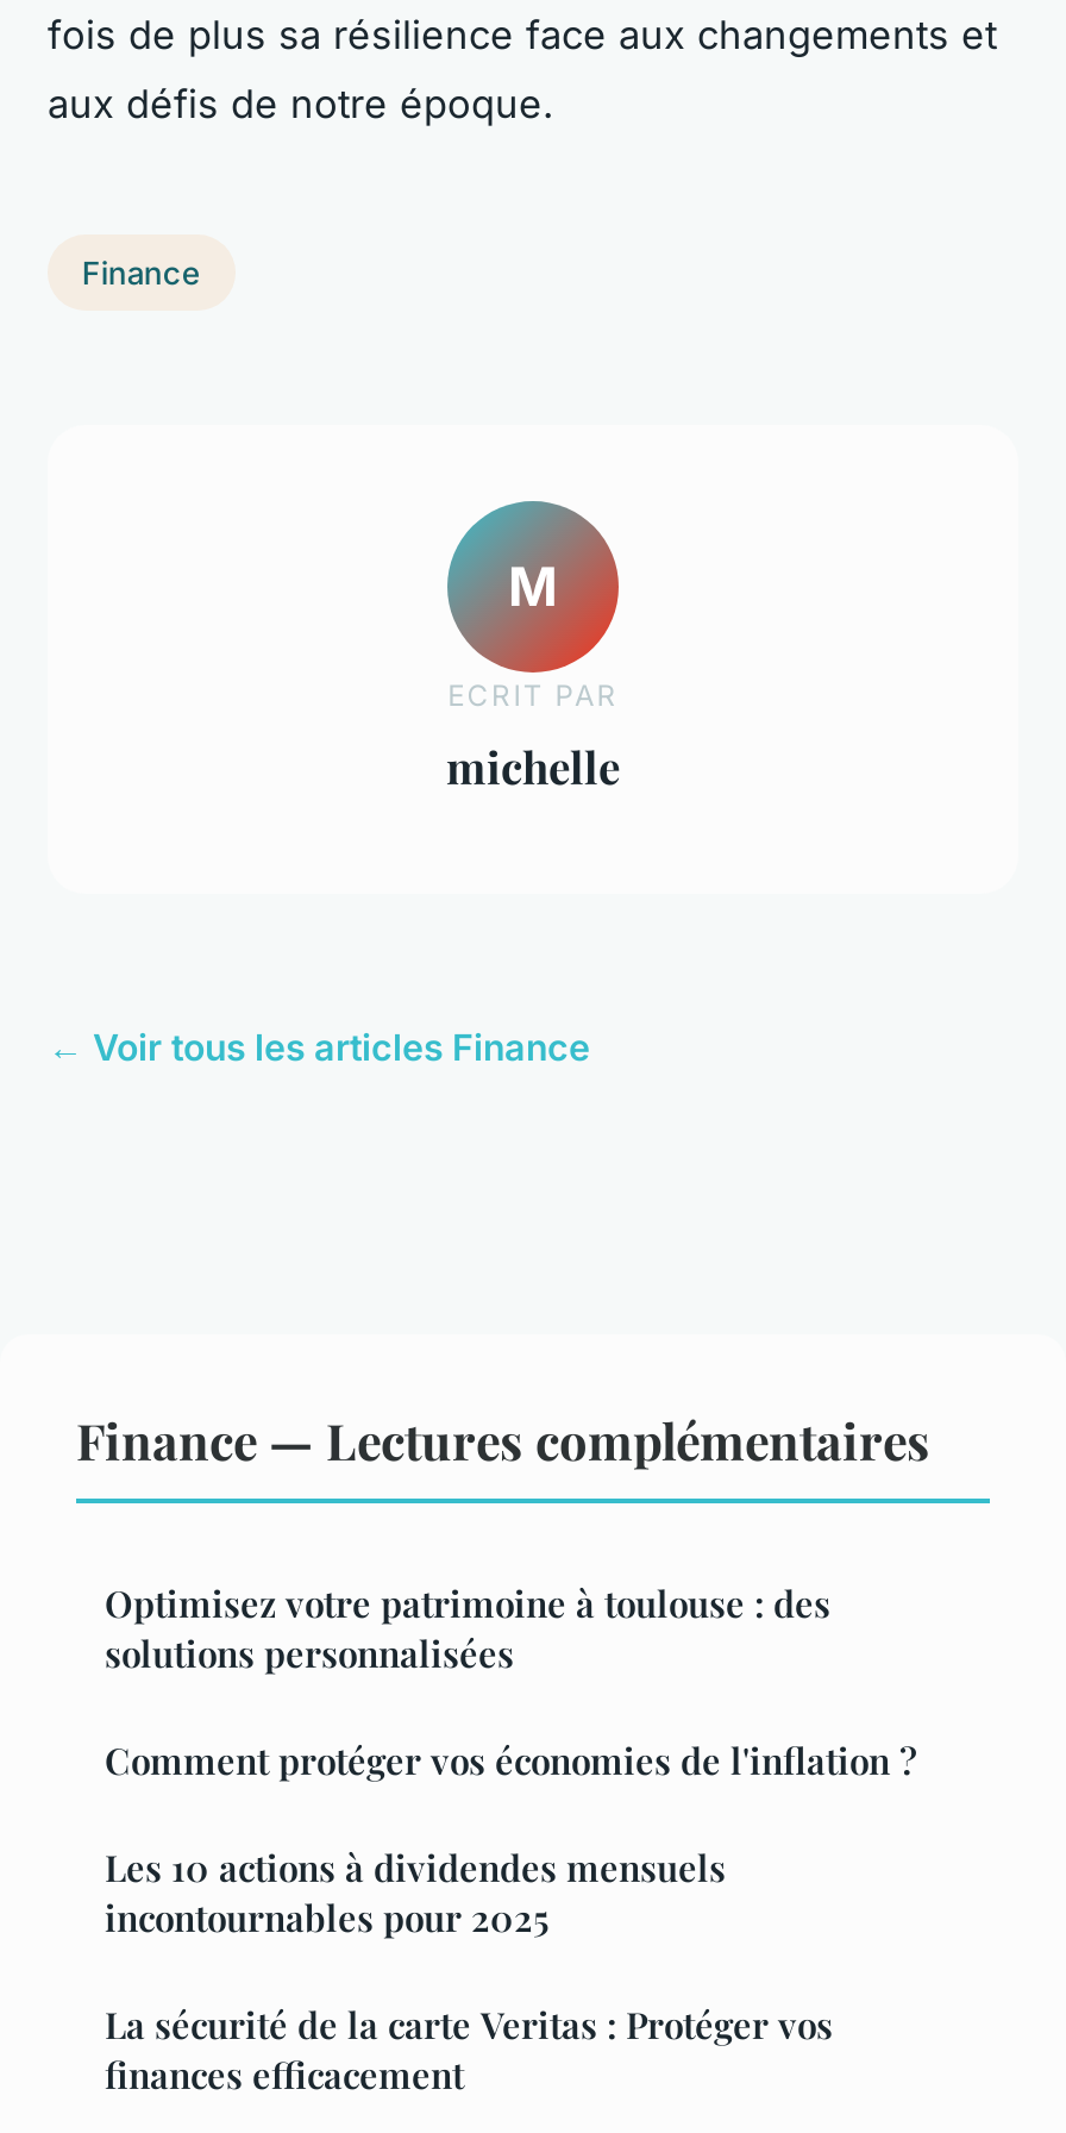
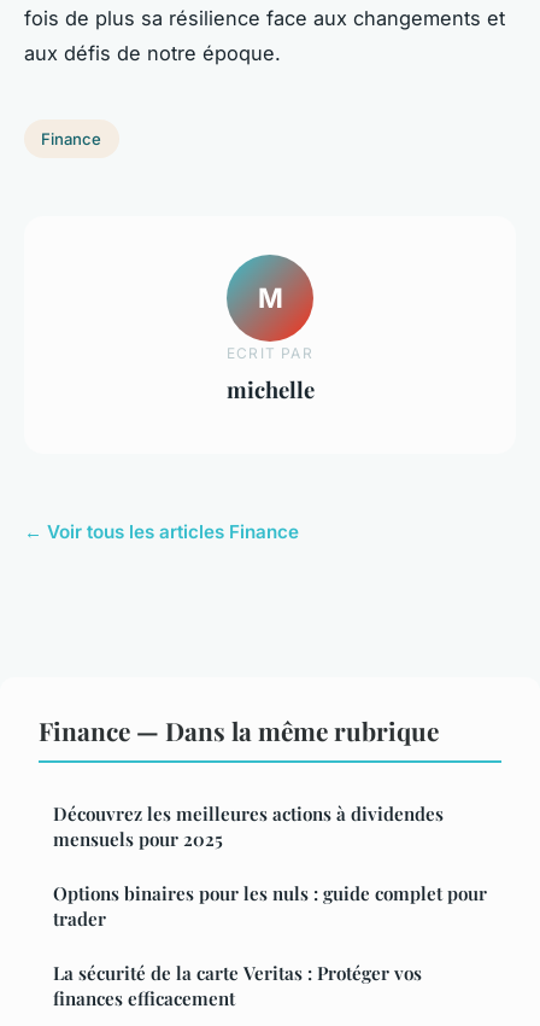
- Finance — Lectures complémentaires
- Optimisez votre patrimoine à toulouse : des
- solutions personnalisées
- Comment protéger vos économies de l'inflation ?
- Les 10 actions à dividendes mensuels
- incontournables pour 2025
+ Finance — Dans la même rubrique
+ Découvrez les meilleures actions à dividendes
+ mensuels pour 2025
+ Options binaires pour les nuls : guide complet pour
+ trader
